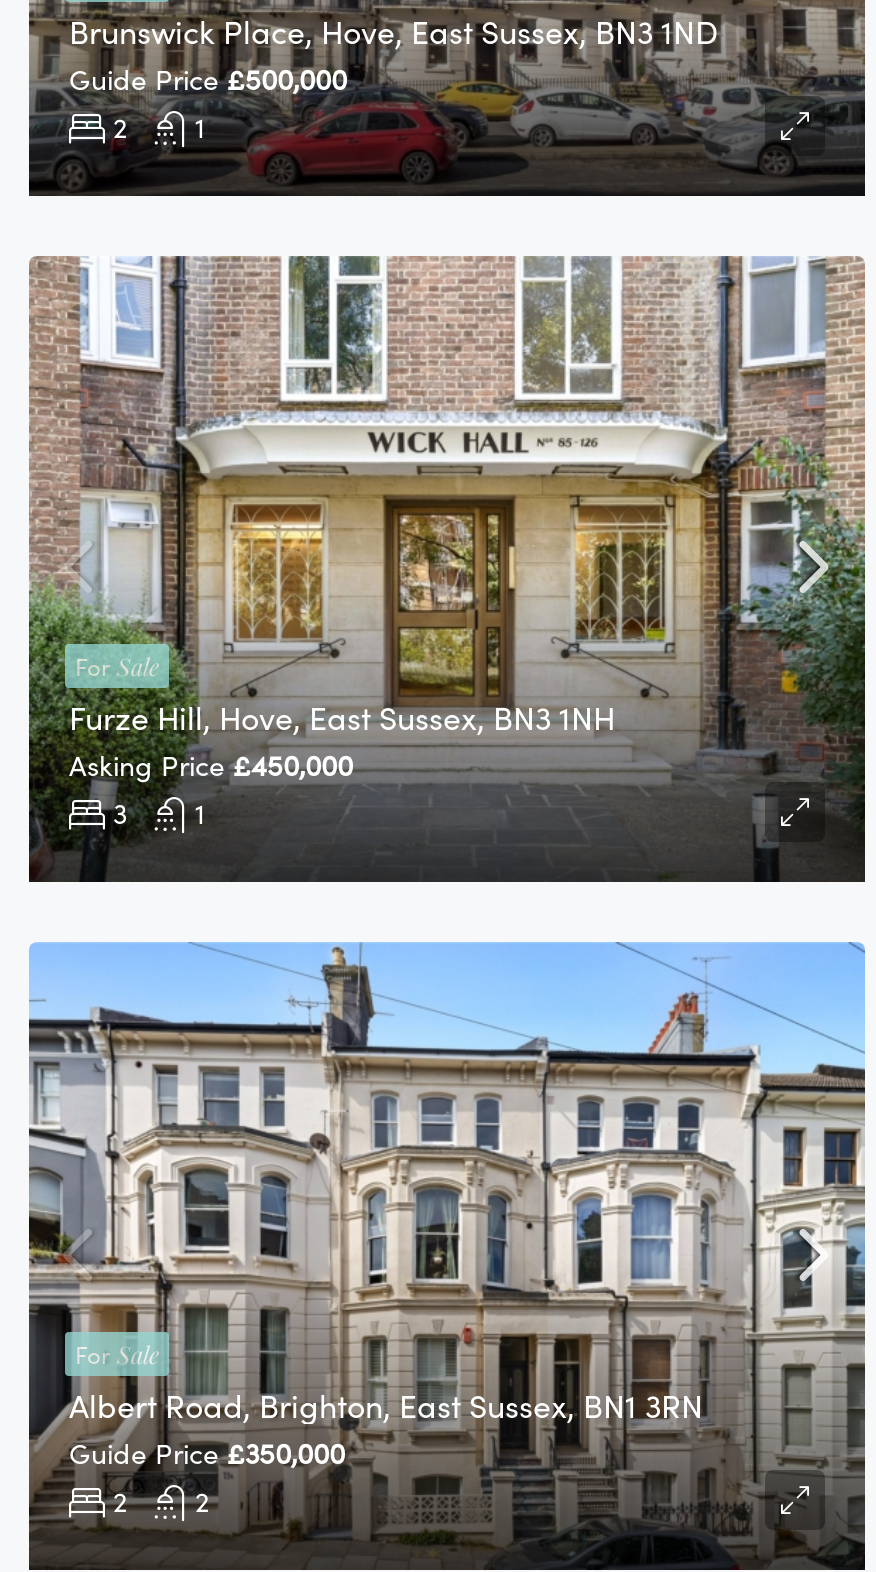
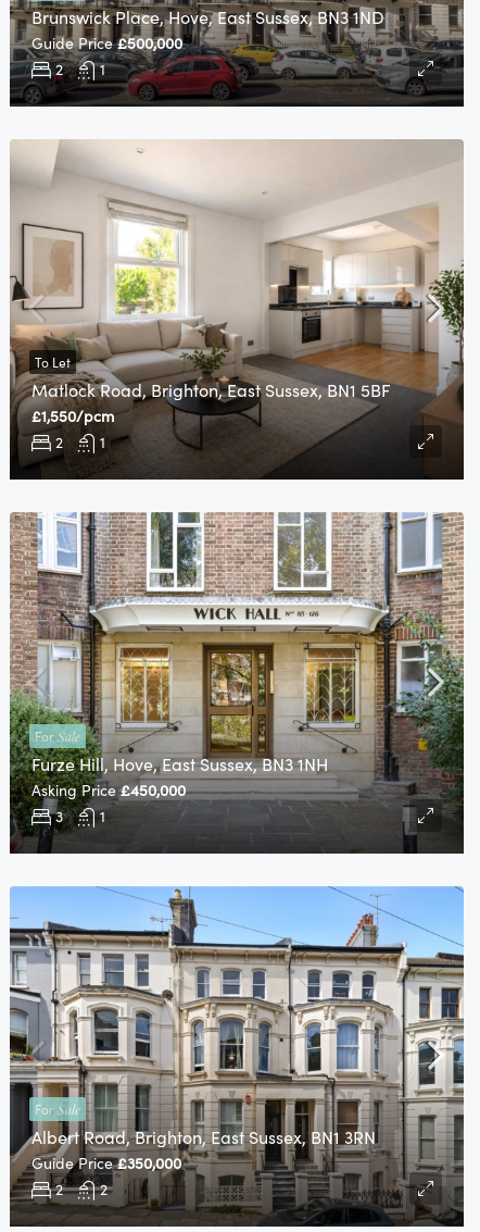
+ [image]
+ Matlock Road, Brighton, East Sussex, BN1 5BF
+ 2
+ 1

+ £1,550/pcm

+ To Let
